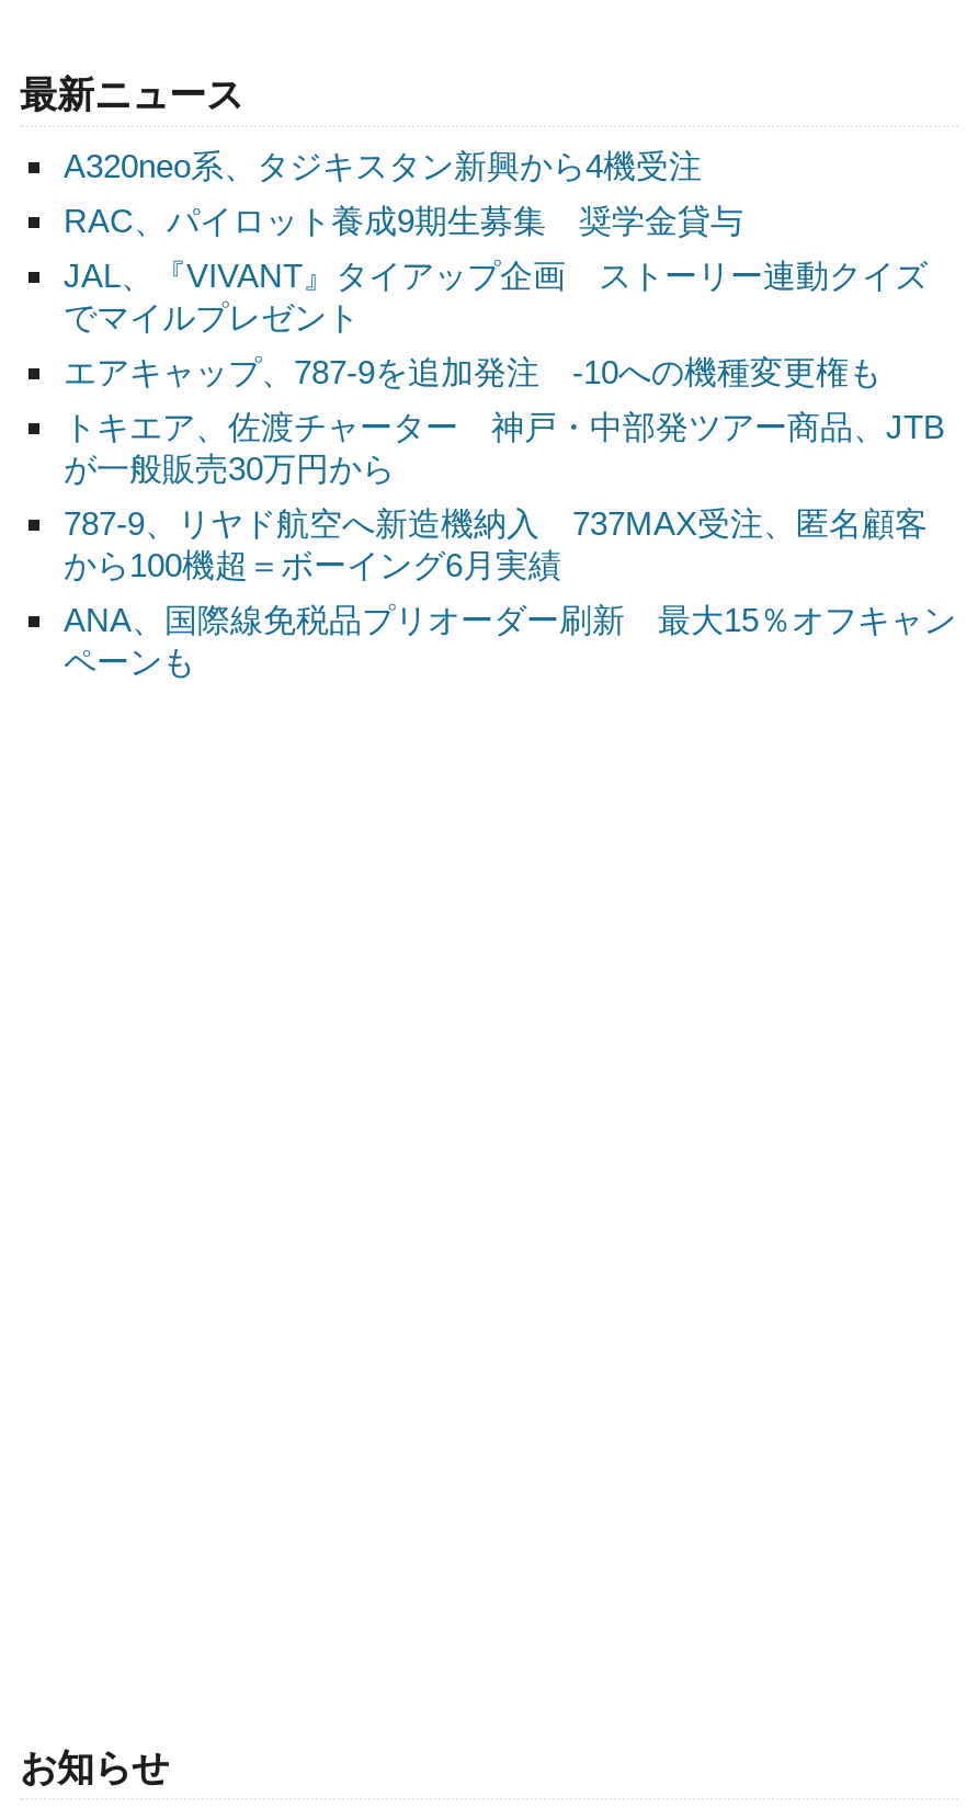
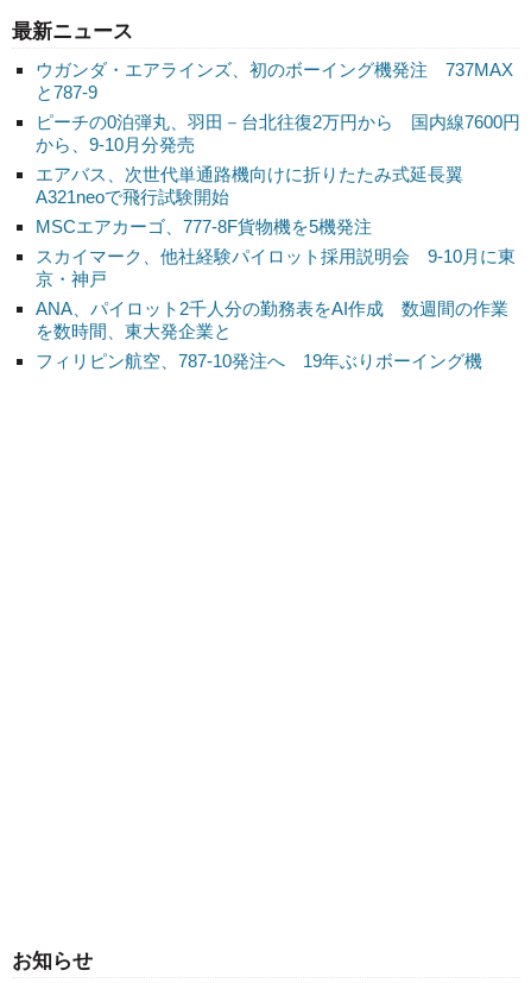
- A320neo系、タジキスタン新興から4機受注
+ ウガンダ・エアラインズ、初のボーイング機発注 737MAX
+ と787-9

- RAC、パイロット養成9期生募集 奨学金貸与
+ ピーチの0泊弾丸、羽田－台北往復2万円から 国内線7600円
+ から、9-10月分発売

- JAL、『VIVANT』タイアップ企画 ストーリー連動クイズ
- でマイルプレゼント
+ エアバス、次世代単通路機向けに折りたたみ式延長翼
+ A321neoで飛行試験開始

- エアキャップ、787-9を追加発注 -10への機種変更権も
+ MSCエアカーゴ、777-8F貨物機を5機発注

- トキエア、佐渡チャーター 神戸・中部発ツアー商品、JTB
- が一般販売30万円から
+ スカイマーク、他社経験パイロット採用説明会 9-10月に東
+ 京・神戸

- 787-9、リヤド航空へ新造機納入 737MAX受注、匿名顧客
- から100機超＝ボーイング6月実績
+ ANA、パイロット2千人分の勤務表をAI作成 数週間の作業
+ を数時間、東大発企業と

- ANA、国際線免税品プリオーダー刷新 最大15％オフキャン
- ペーンも
+ フィリピン航空、787-10発注へ 19年ぶりボーイング機
